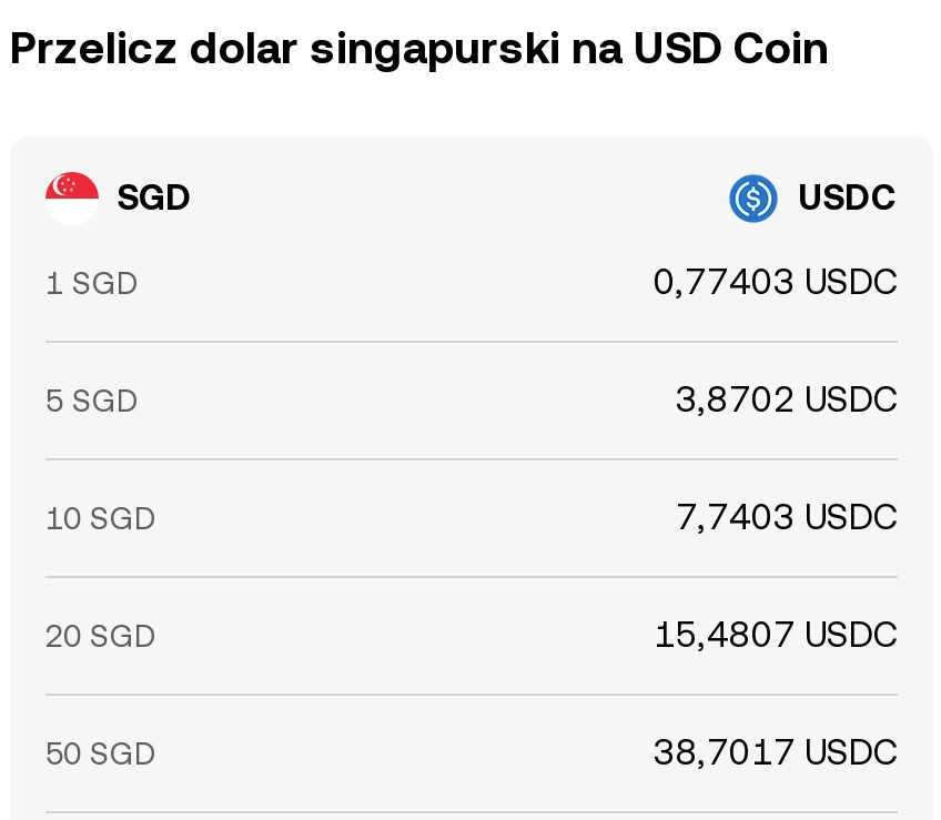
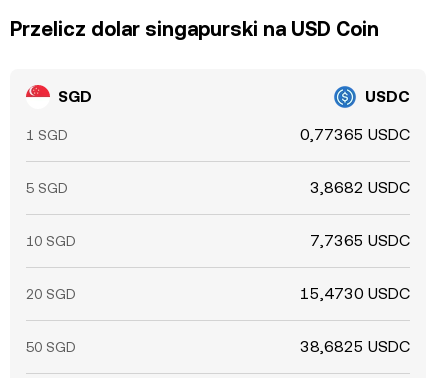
- 0,77403 USDC
+ 0,77365 USDC

- 3,8702 USDC
+ 3,8682 USDC

- 7,7403 USDC
+ 7,7365 USDC

- 15,4807 USDC
+ 15,4730 USDC

- 38,7017 USDC
+ 38,6825 USDC
